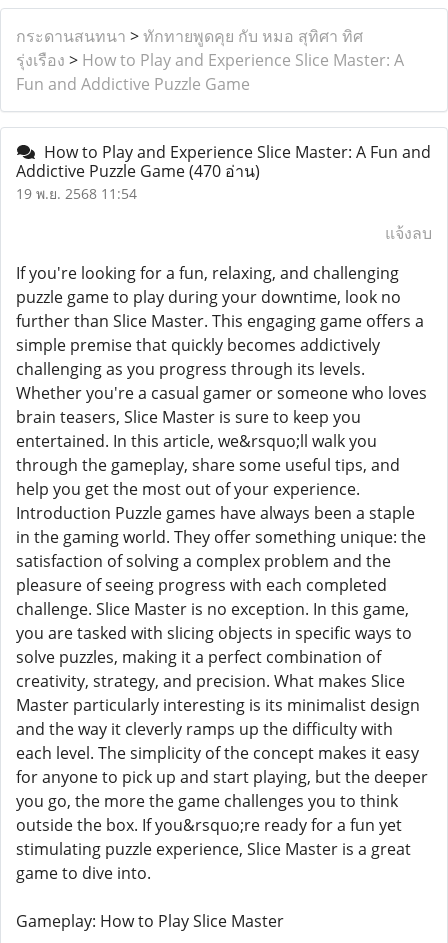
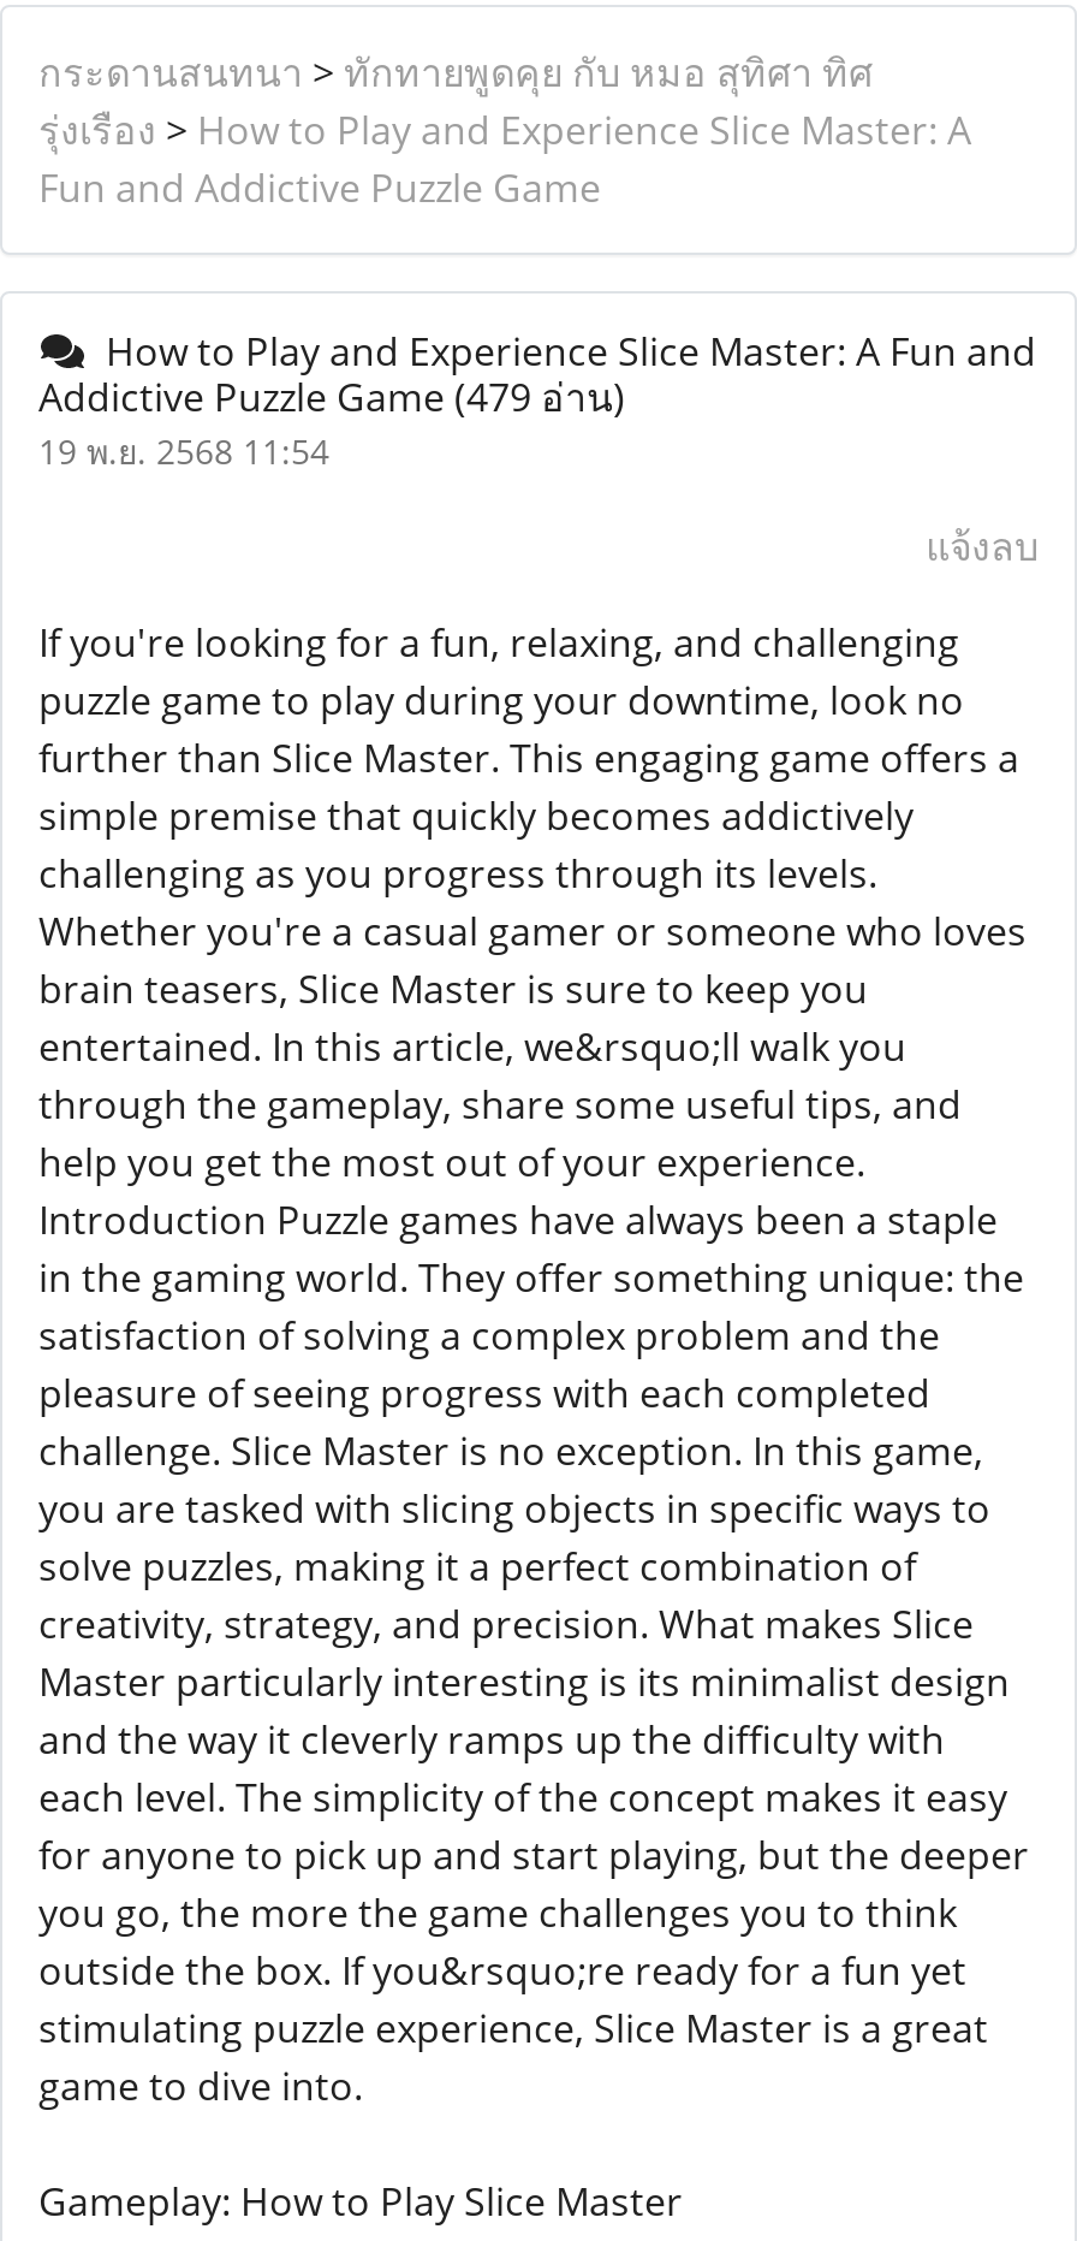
- Addictive Puzzle Game (470 อ่าน)
+ Addictive Puzzle Game (479 อ่าน)
